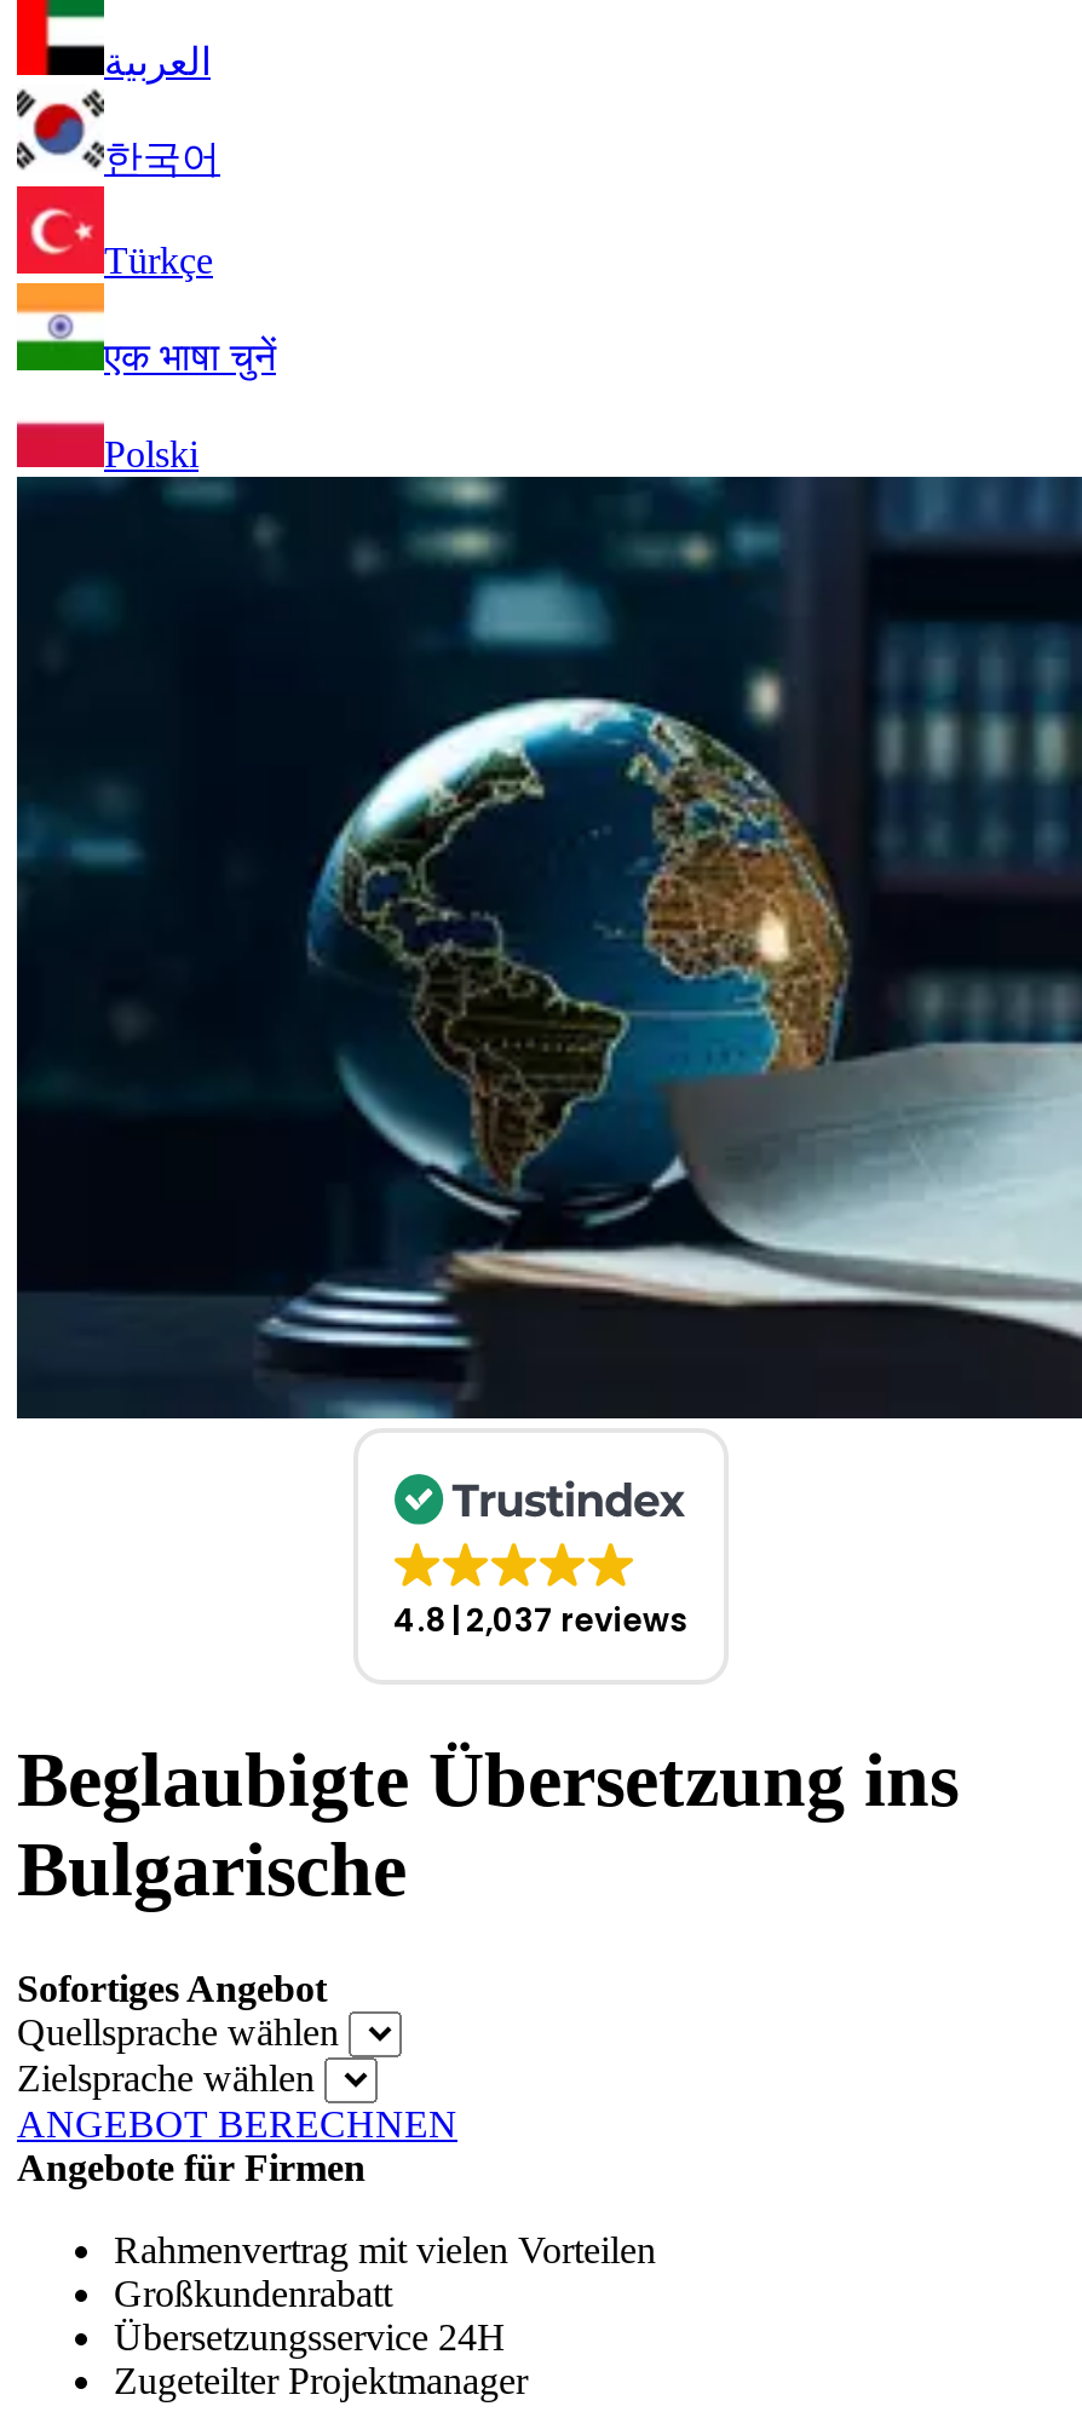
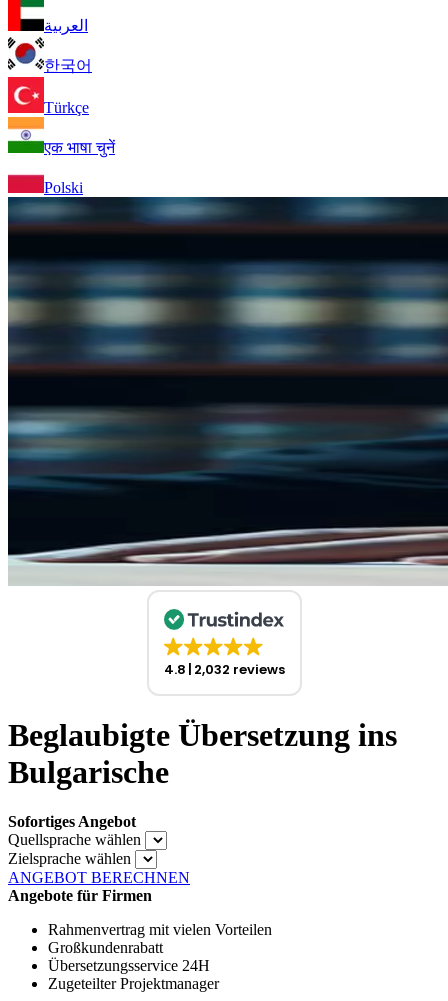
- [image]
+ [image]

- 4.8 2,037 reviews
+ 4.8 2,032 reviews
